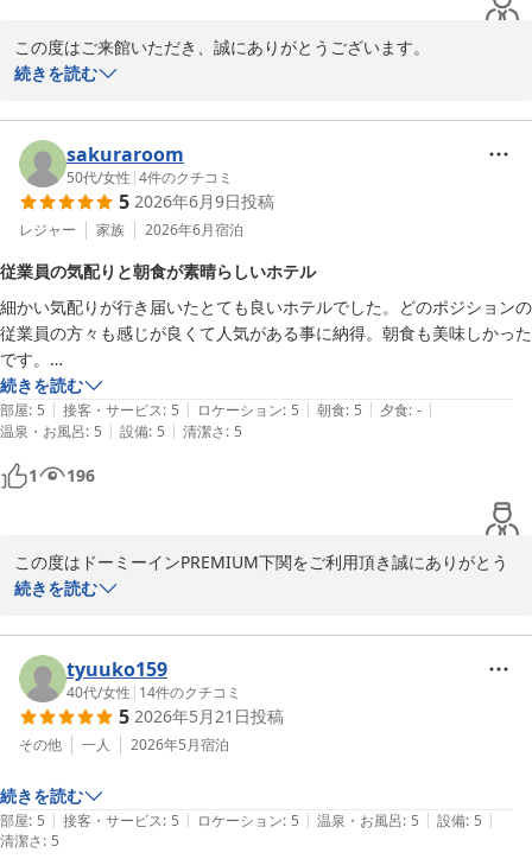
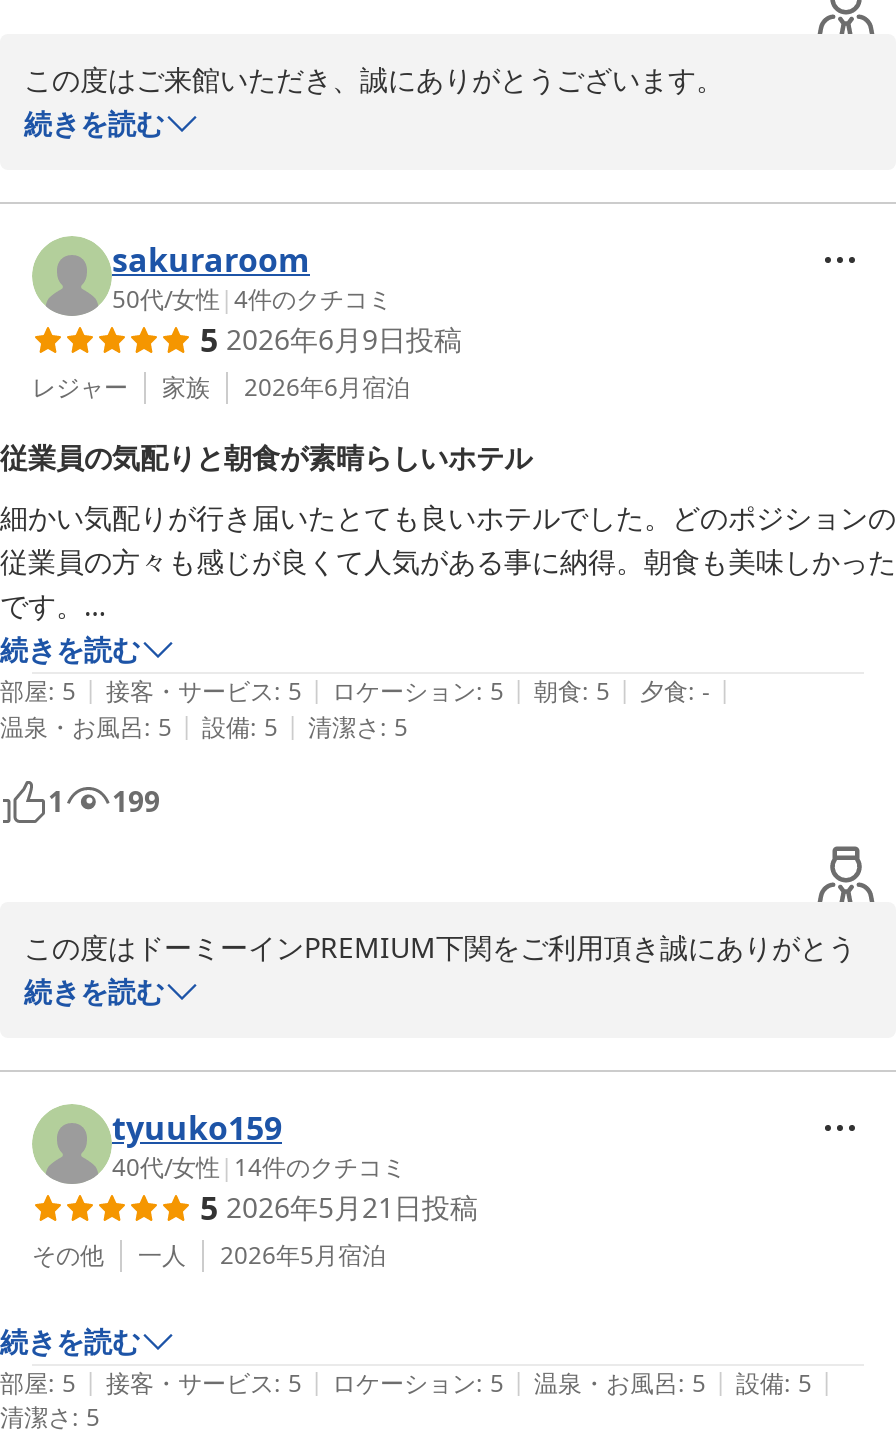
- 1 196
+ 1 199
